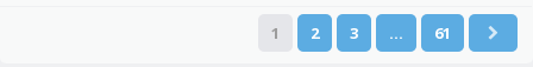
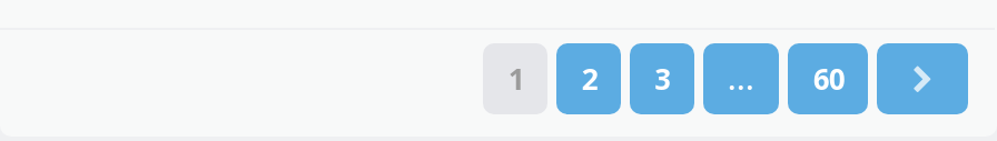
- 61
+ 60
